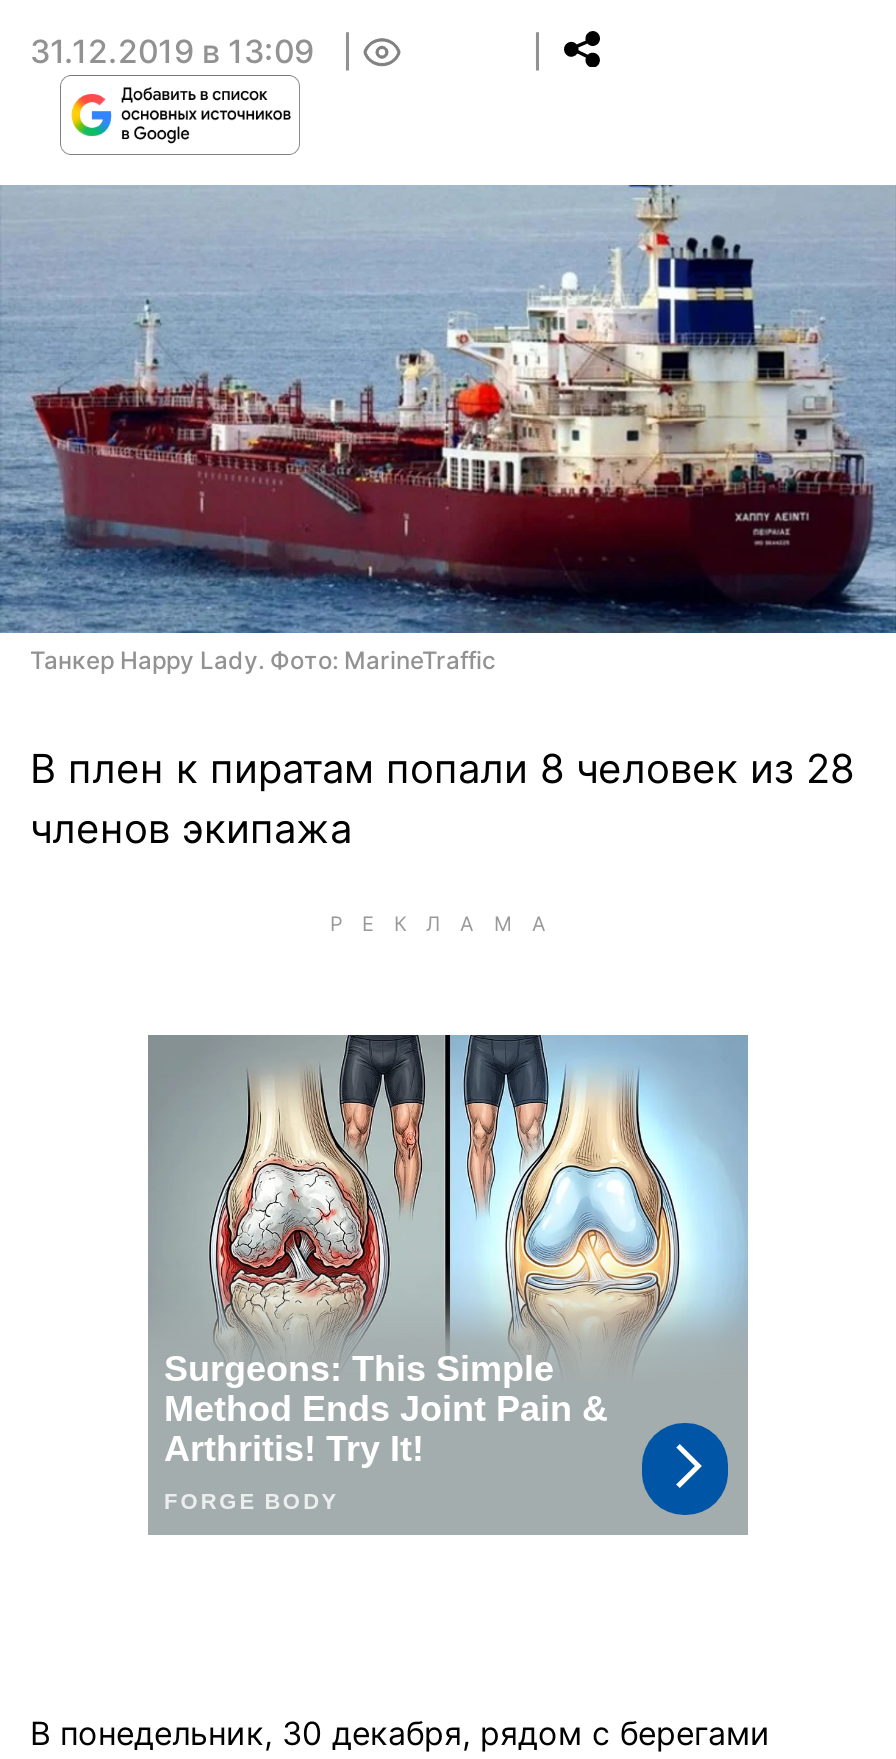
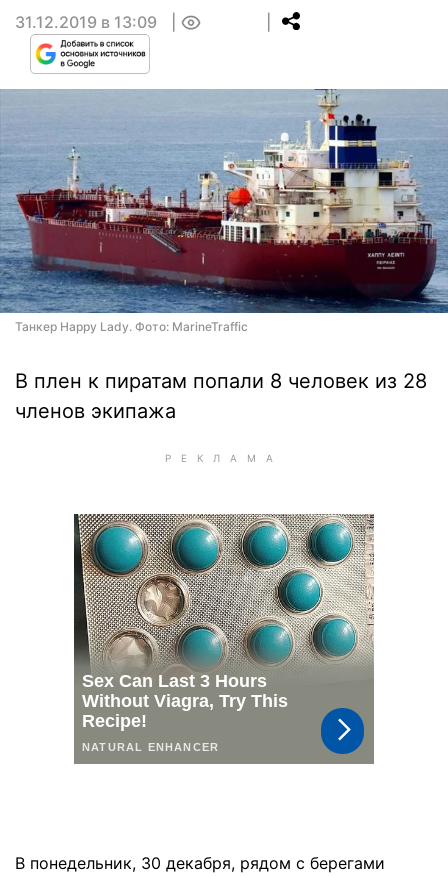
- [image]
+ [image]
